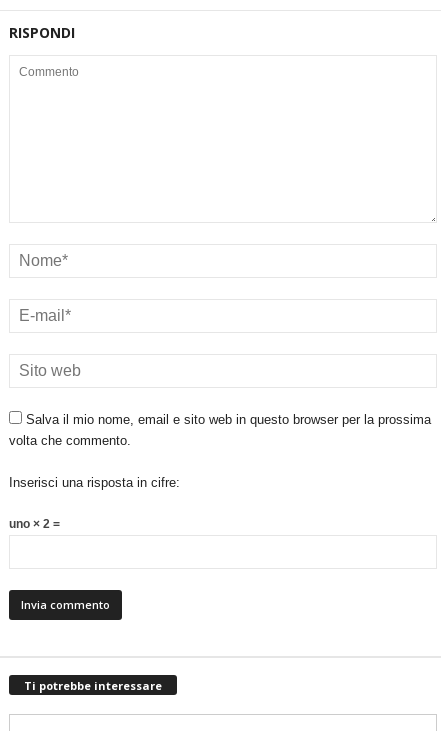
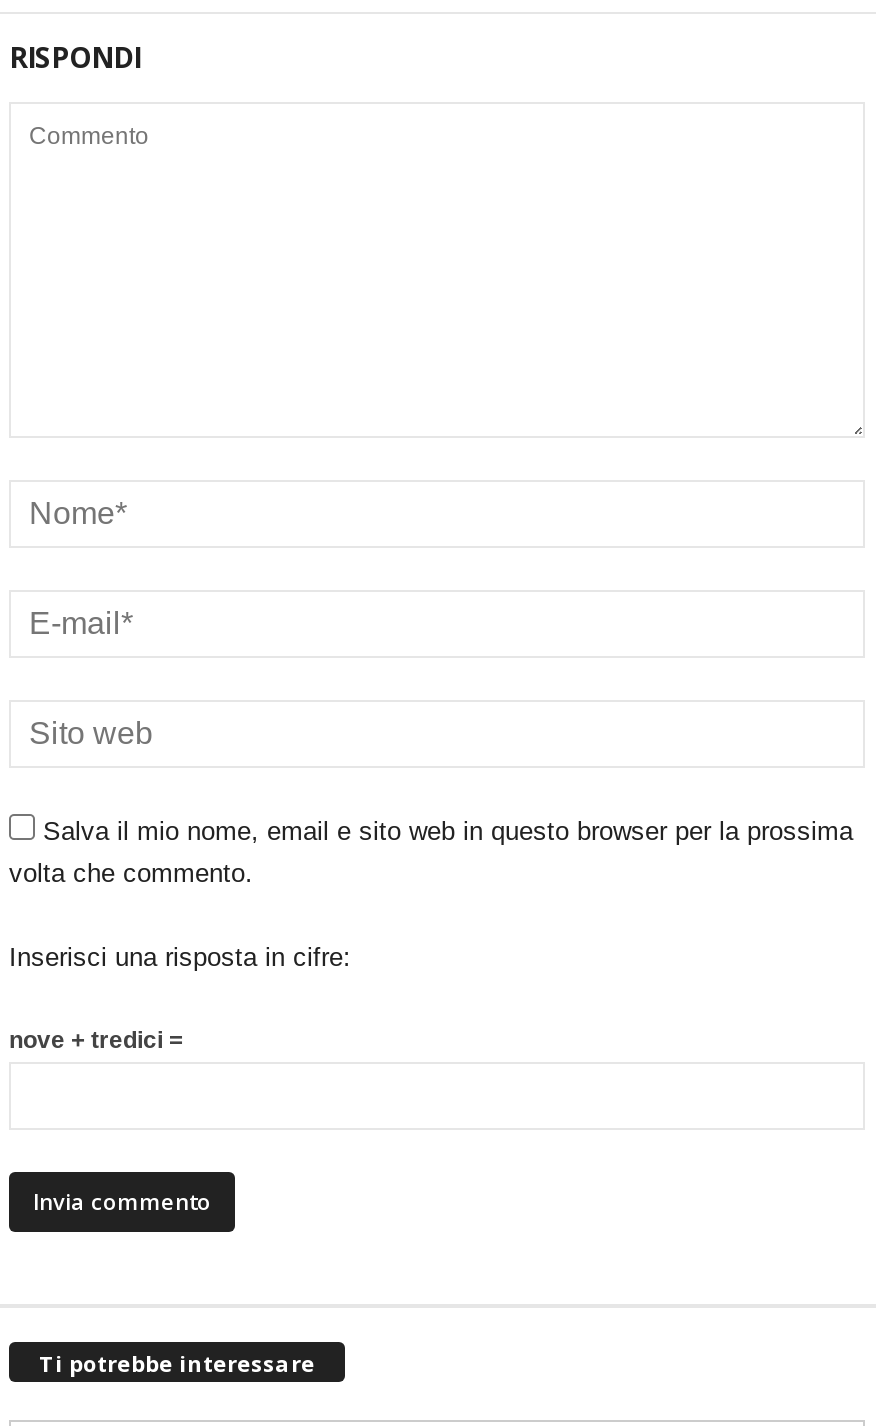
- uno × 2 =
+ nove + tredici =
